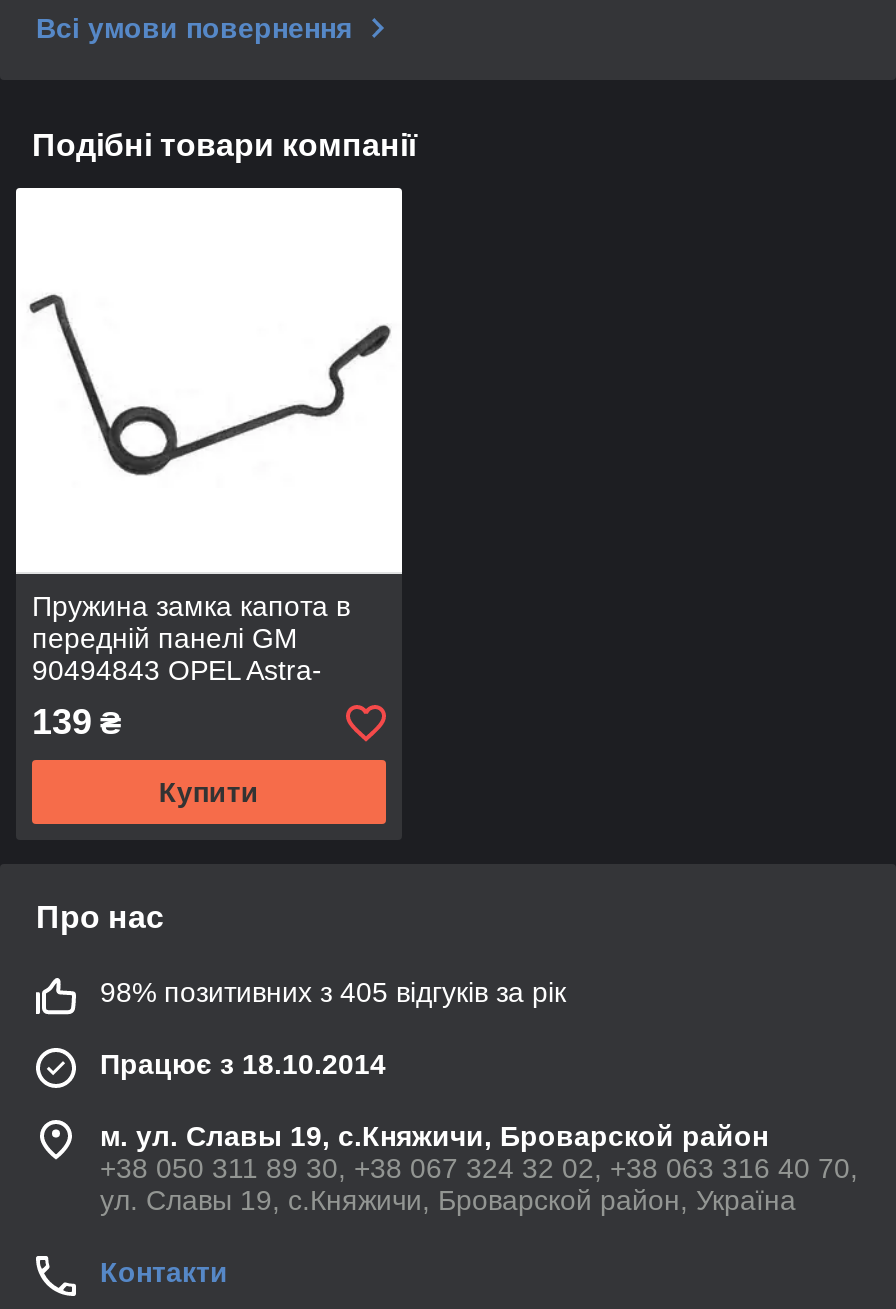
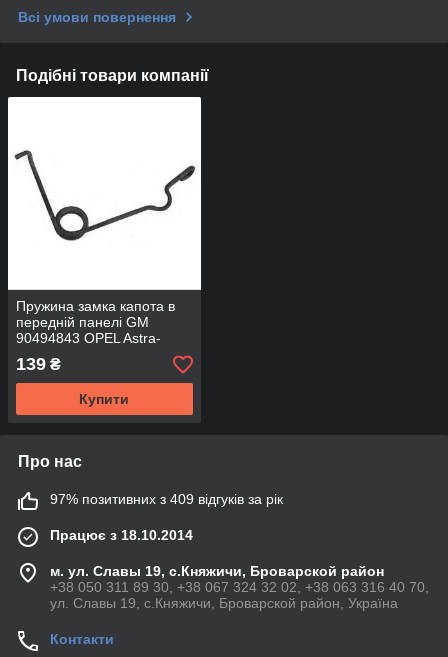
- 98% позитивних з 405 відгуків за рік
+ 97% позитивних з 409 відгуків за рік
